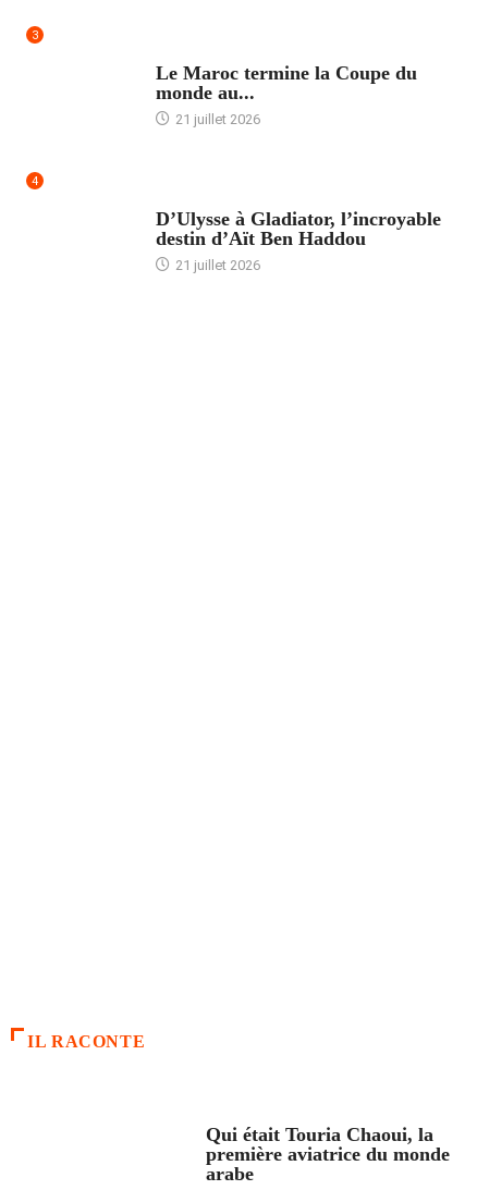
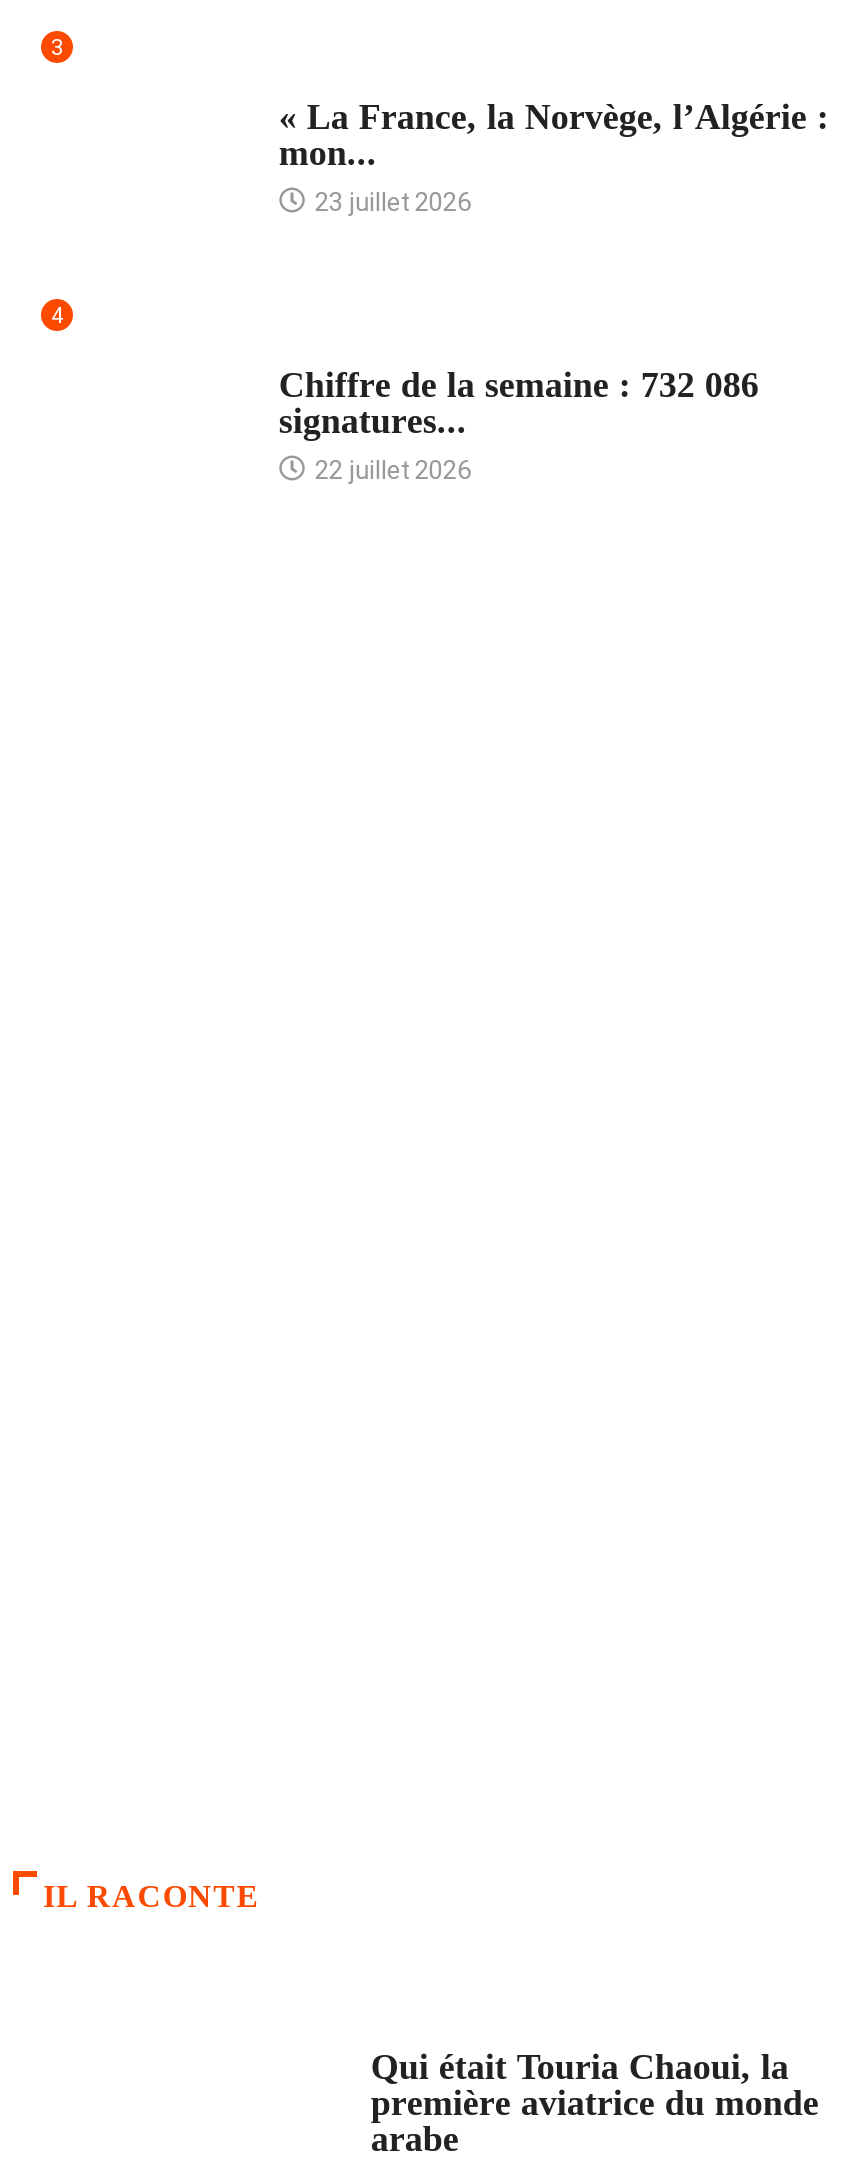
- Le Maroc termine la Coupe du
- monde au...
- 21 juillet 2026
+ « La France, la Norvège, l’Algérie :
+ mon...
+ 23 juillet 2026

- D’Ulysse à Gladiator, l’incroyable
- destin d’Aït Ben Haddou
- 21 juillet 2026
+ Chiffre de la semaine : 732 086
+ signatures...
+ 22 juillet 2026
